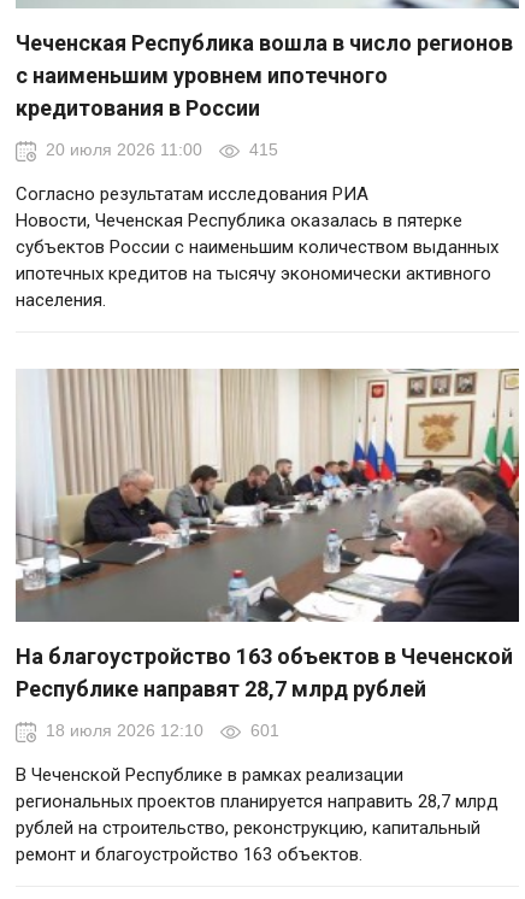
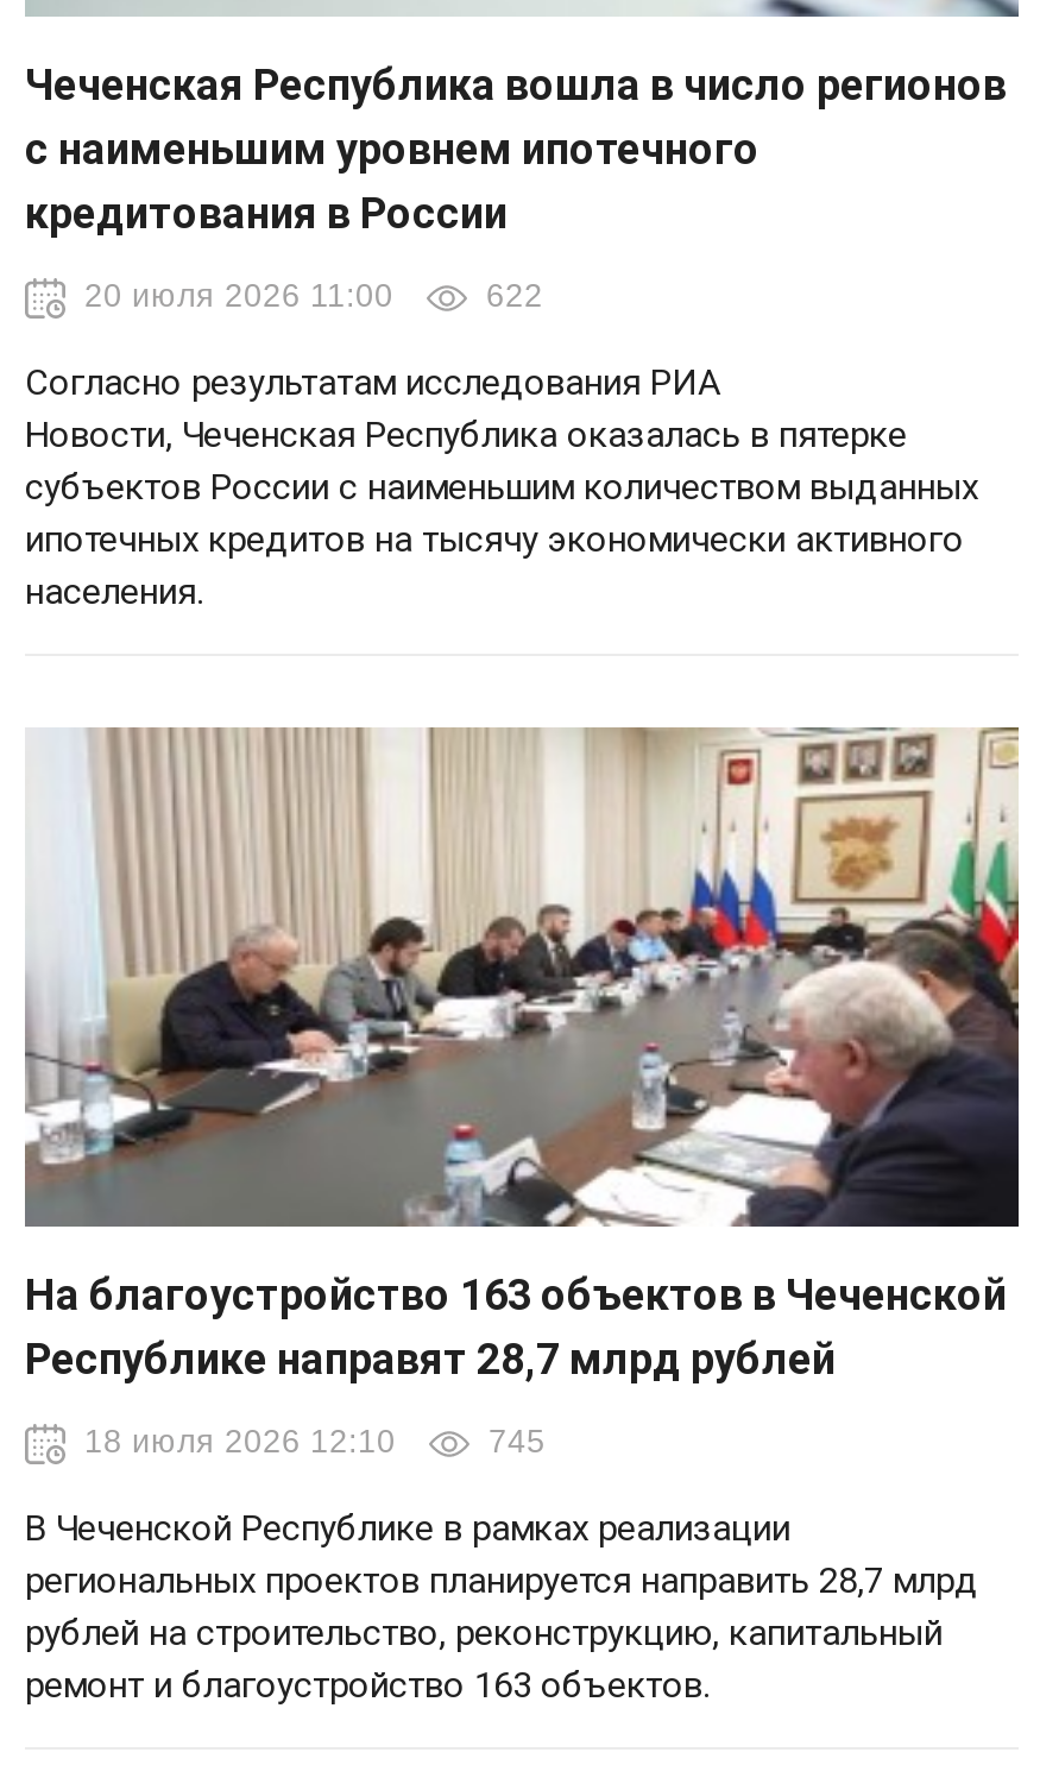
- 415
+ 622

- 601
+ 745
